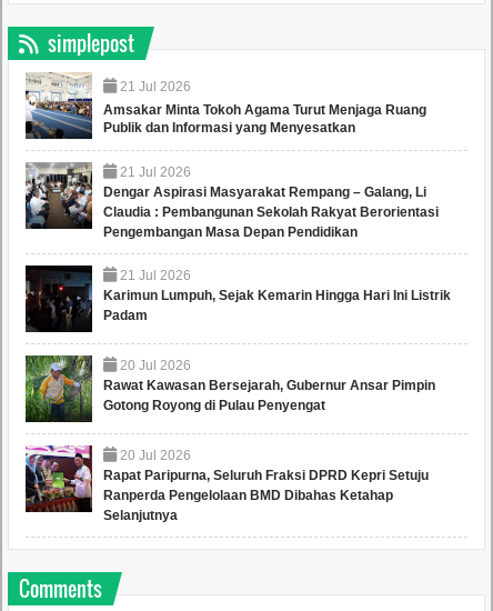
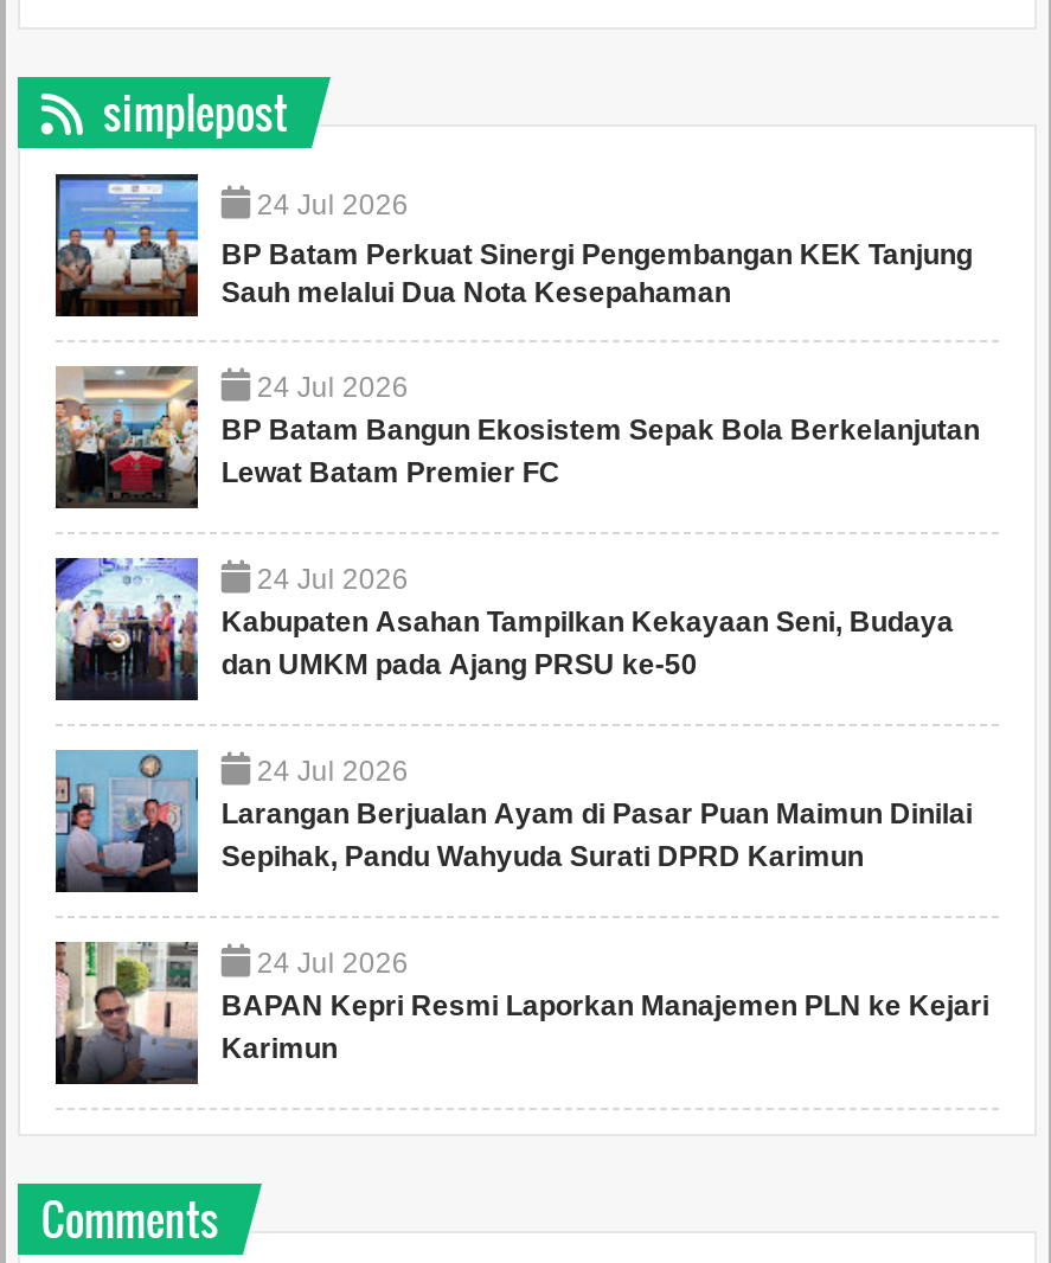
- [image]
- Amsakar Minta Tokoh Agama Turut Menjaga Ruang
- Publik dan Informasi yang Menyesatkan
+ [image]
+ BP Batam Perkuat Sinergi Pengembangan KEK Tanjung
+ Sauh melalui Dua Nota Kesepahaman

- 21 Jul 2026
+ 24 Jul 2026

- [image]
- 21 Jul 2026
- Dengar Aspirasi Masyarakat Rempang – Galang, Li
- Claudia : Pembangunan Sekolah Rakyat Berorientasi
- Pengembangan Masa Depan Pendidikan
+ [image]
+ 24 Jul 2026
+ BP Batam Bangun Ekosistem Sepak Bola Berkelanjutan
+ Lewat Batam Premier FC

- [image]
- 21 Jul 2026
- Karimun Lumpuh, Sejak Kemarin Hingga Hari Ini Listrik
- Padam
+ [image]
+ 24 Jul 2026
+ Kabupaten Asahan Tampilkan Kekayaan Seni, Budaya
+ dan UMKM pada Ajang PRSU ke-50

- [image]
- 20 Jul 2026
- Rawat Kawasan Bersejarah, Gubernur Ansar Pimpin
- Gotong Royong di Pulau Penyengat
+ [image]
+ 24 Jul 2026
+ Larangan Berjualan Ayam di Pasar Puan Maimun Dinilai
+ Sepihak, Pandu Wahyuda Surati DPRD Karimun

- [image]
- 20 Jul 2026
- Rapat Paripurna, Seluruh Fraksi DPRD Kepri Setuju
- Ranperda Pengelolaan BMD Dibahas Ketahap
- Selanjutnya
+ [image]
+ 24 Jul 2026
+ BAPAN Kepri Resmi Laporkan Manajemen PLN ke Kejari
+ Karimun
